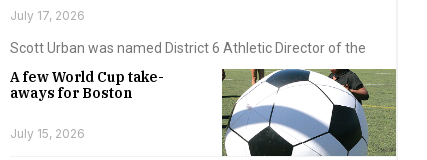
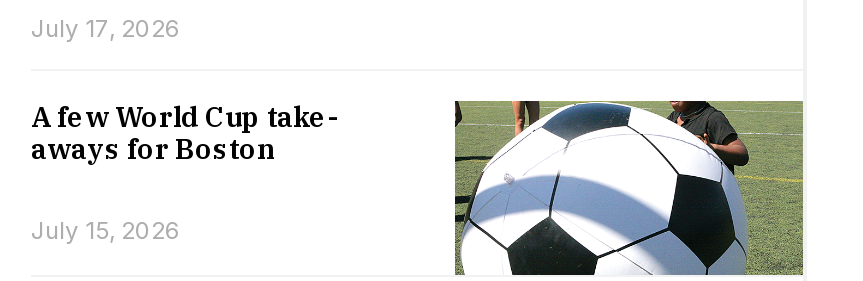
- Scott Urban was named District 6 Athletic Director of the
